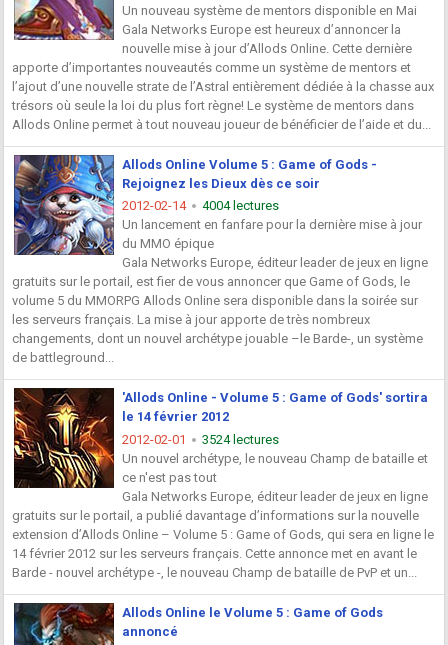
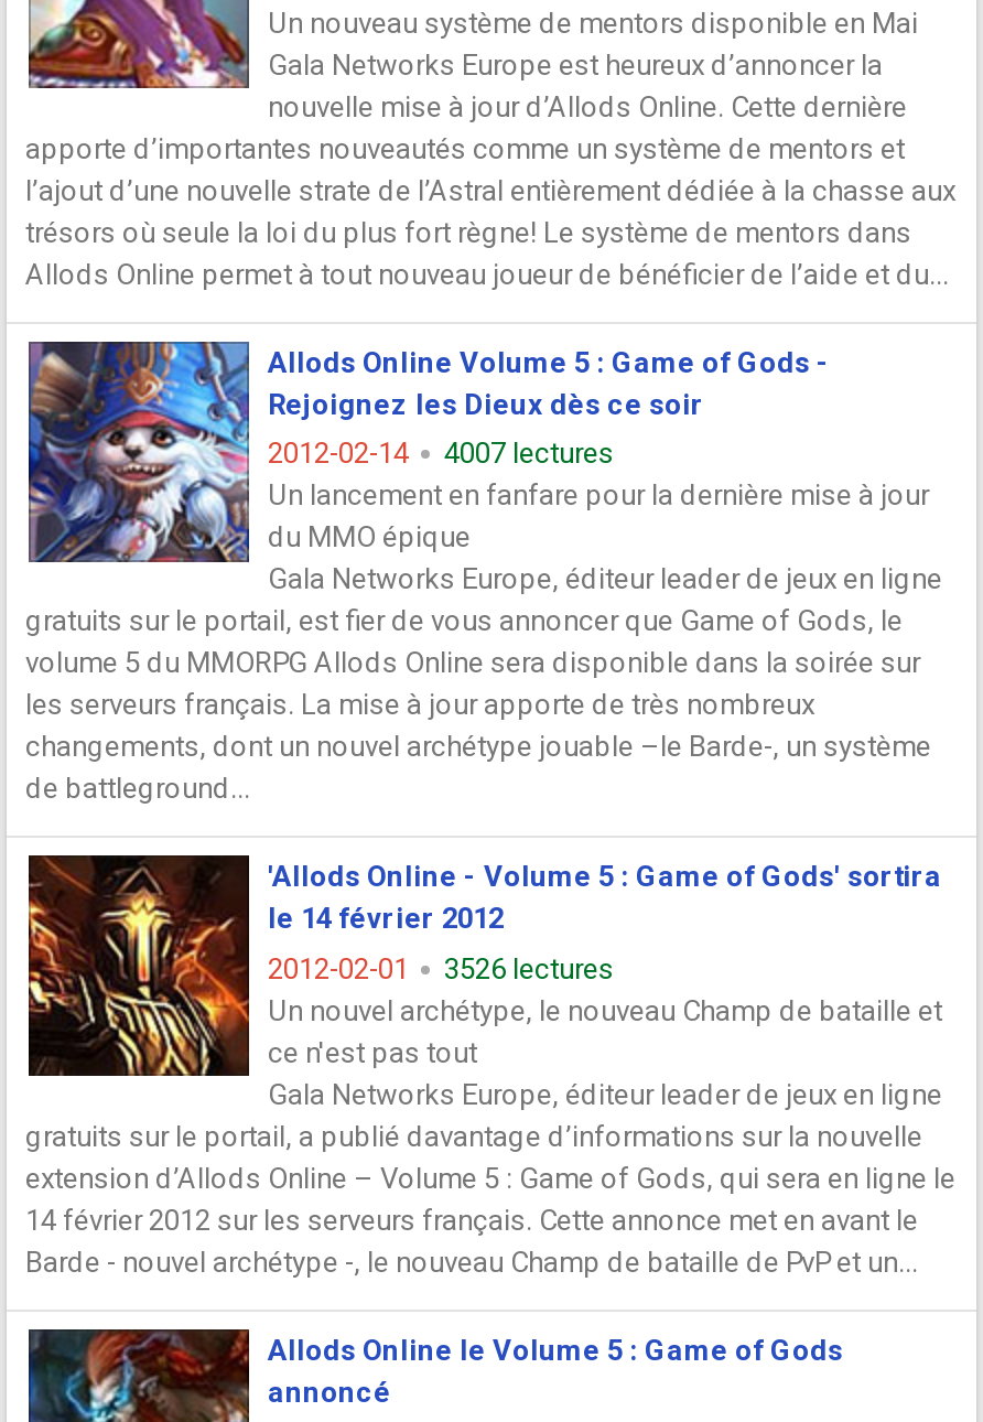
- 2012-02-14 4004 lectures
+ 2012-02-14 4007 lectures

- 2012-02-01 3524 lectures
+ 2012-02-01 3526 lectures
